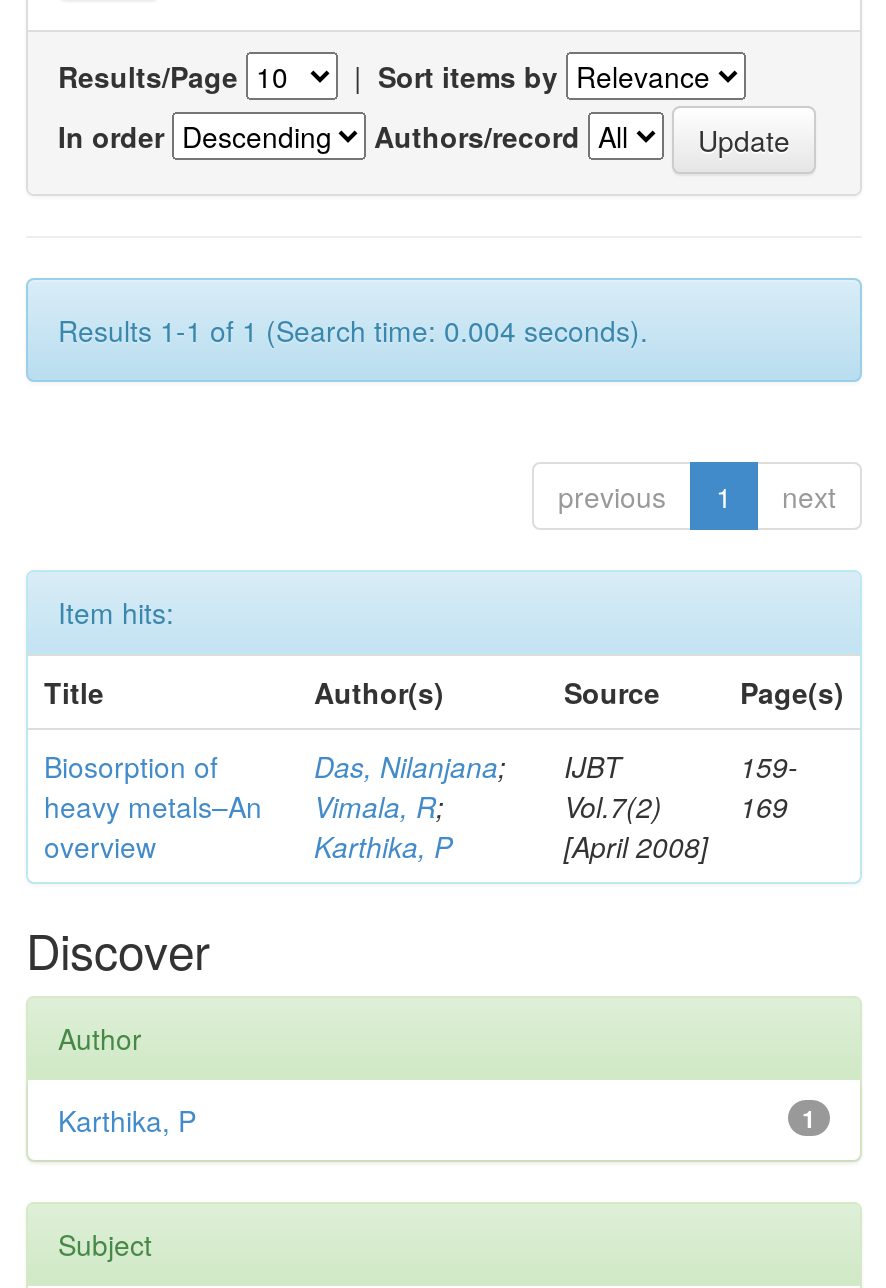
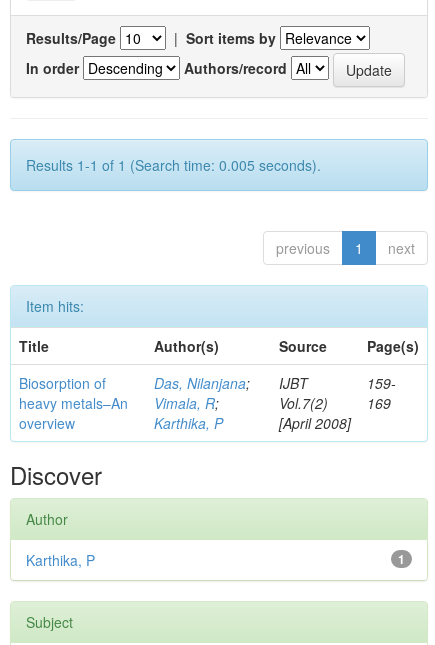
- Results 1-1 of 1 (Search time: 0.004 seconds).
+ Results 1-1 of 1 (Search time: 0.005 seconds).
